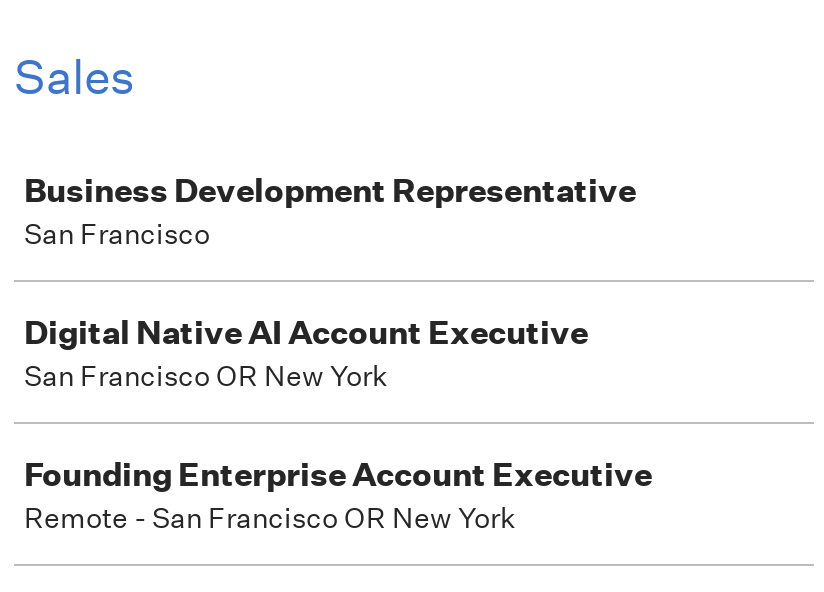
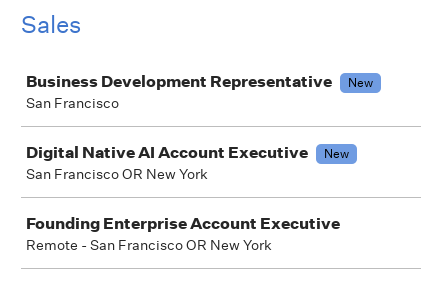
+ New

+ New
